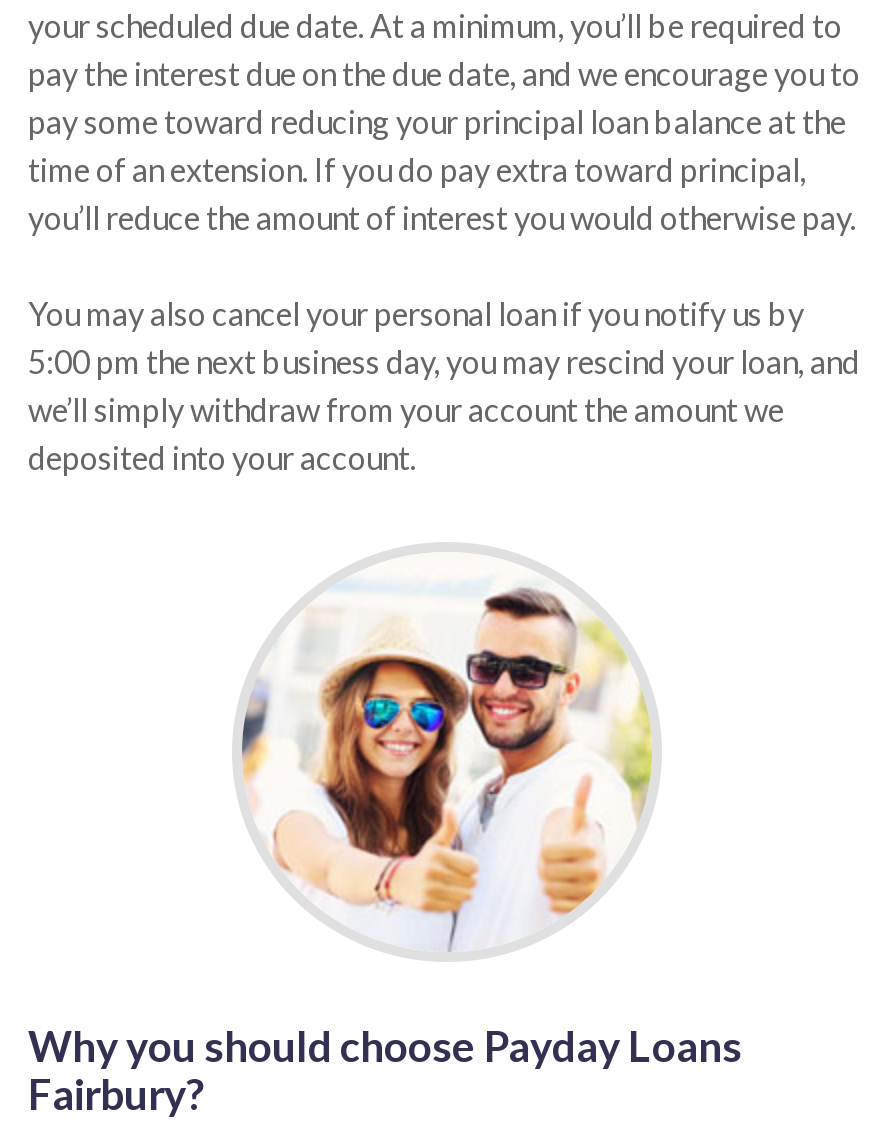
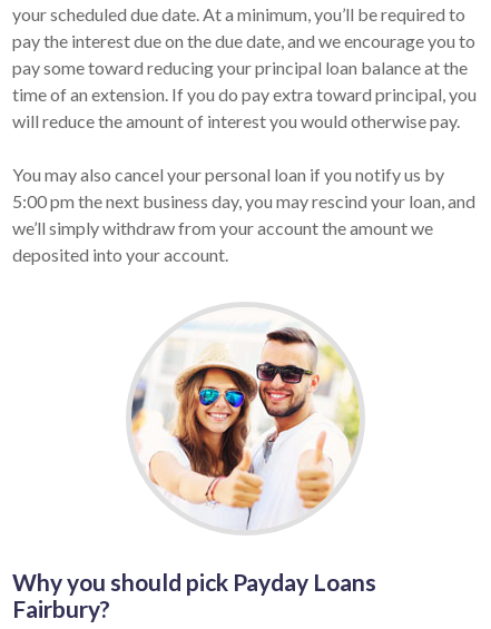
- time of an extension. If you do pay extra toward principal,
- you’ll reduce the amount of interest you would otherwise pay.
+ time of an extension. If you do pay extra toward principal, you
+ will reduce the amount of interest you would otherwise pay.

- Why you should choose Payday Loans
+ Why you should pick Payday Loans
